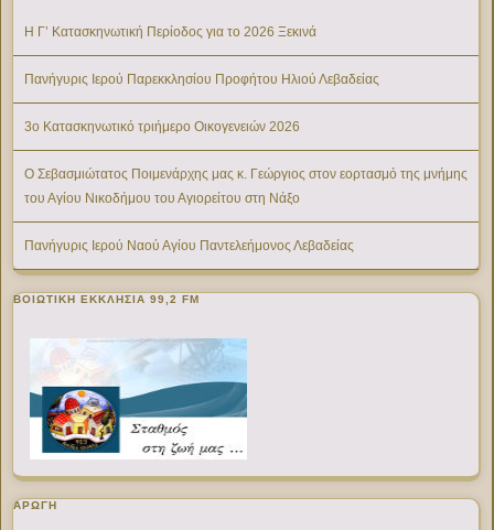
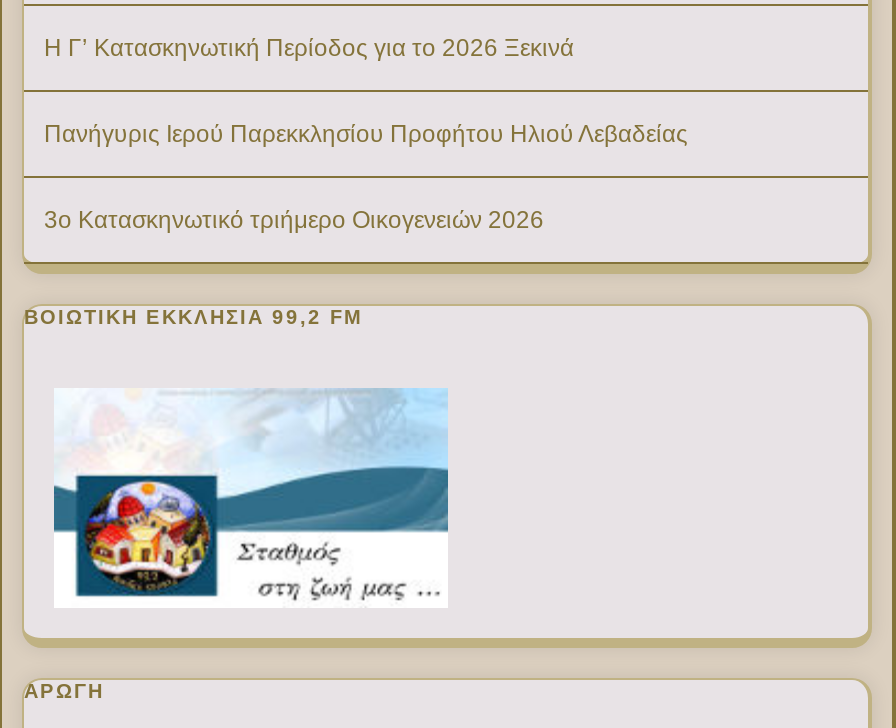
- Ο Σεβασμιώτατος Ποιμενάρχης μας κ. Γεώργιος στον εορτασμό της μνήμης
- του Αγίου Νικοδήμου του Αγιορείτου στη Νάξο
- Πανήγυρις Ιερού Ναού Αγίου Παντελεήμονος Λεβαδείας
